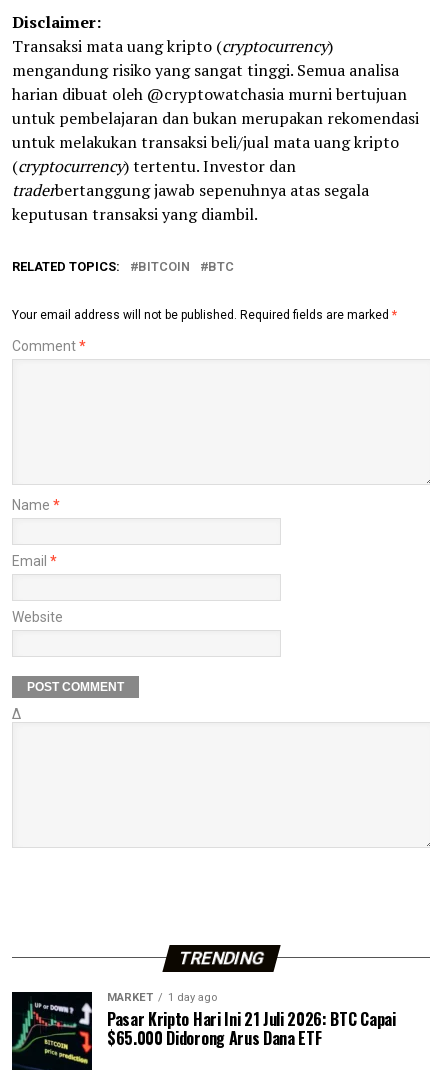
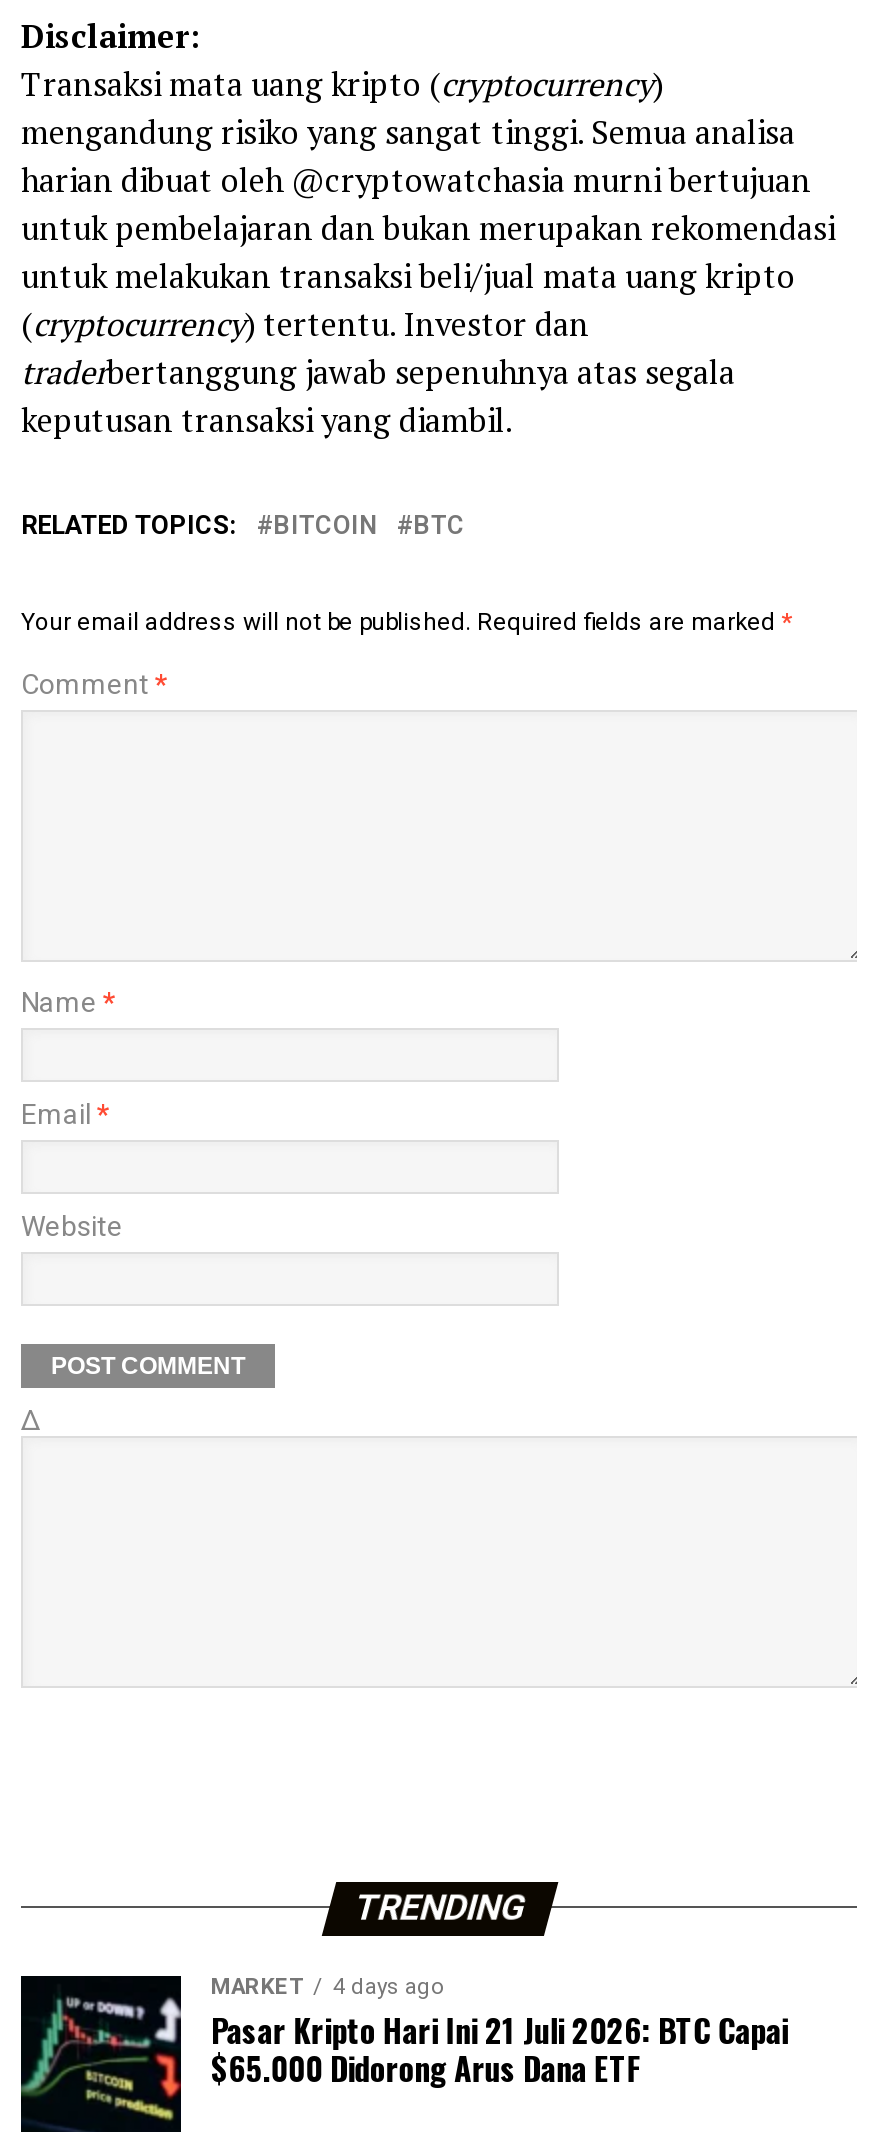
- MARKET 1 day ago
+ MARKET 4 days ago
